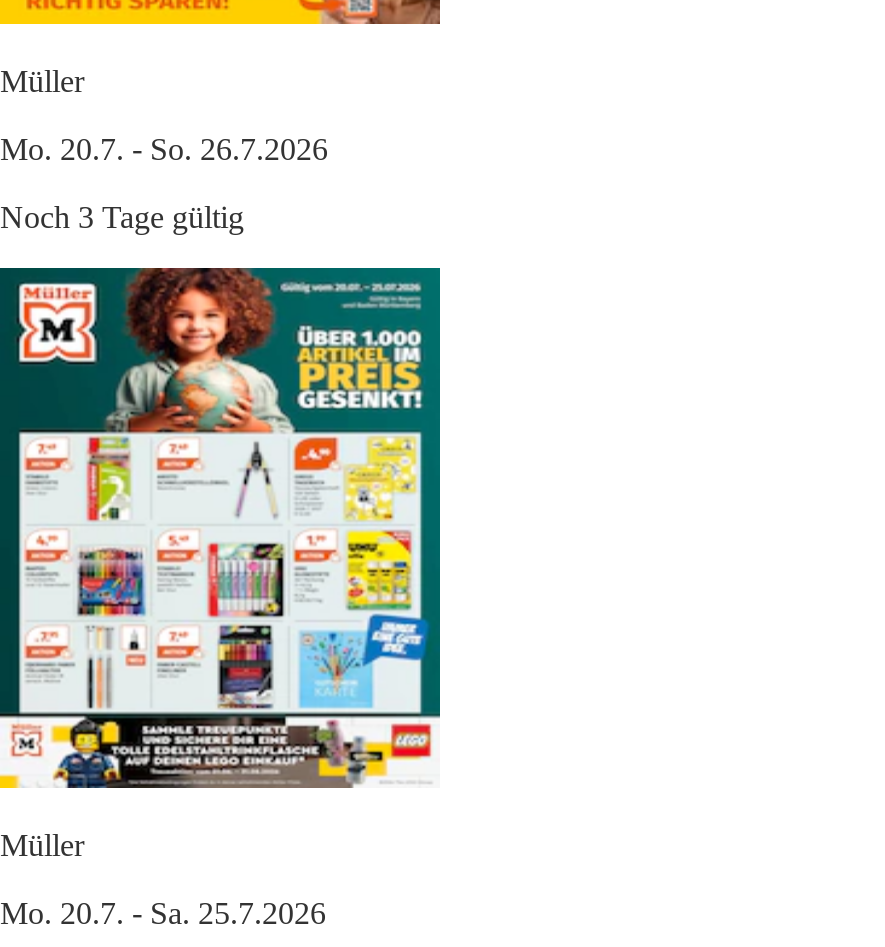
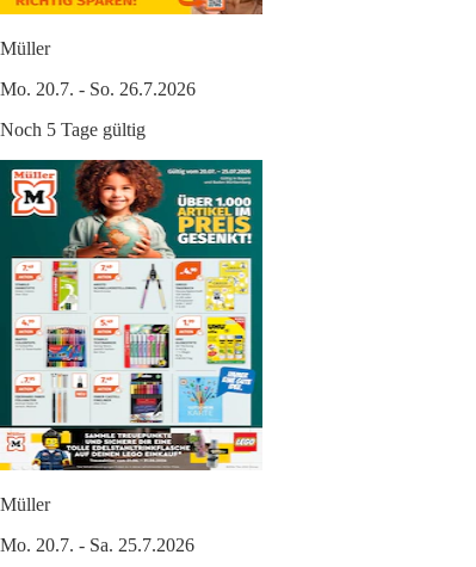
- Noch 3 Tage gültig
+ Noch 5 Tage gültig
